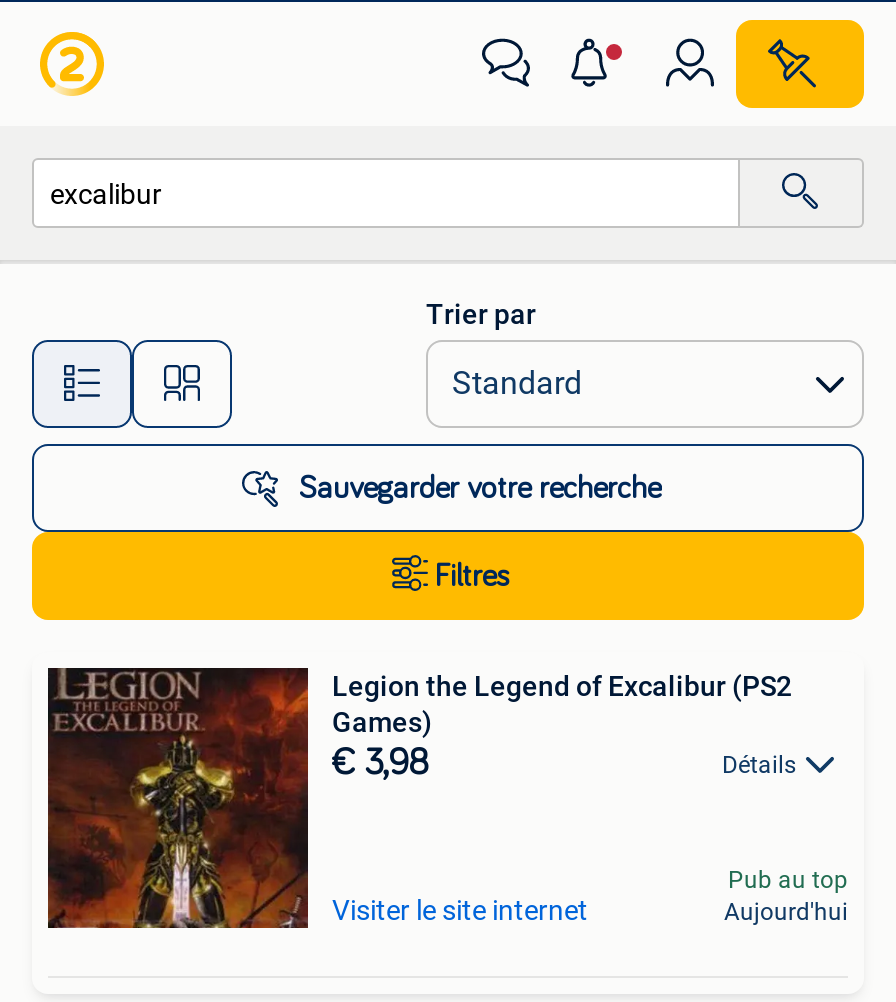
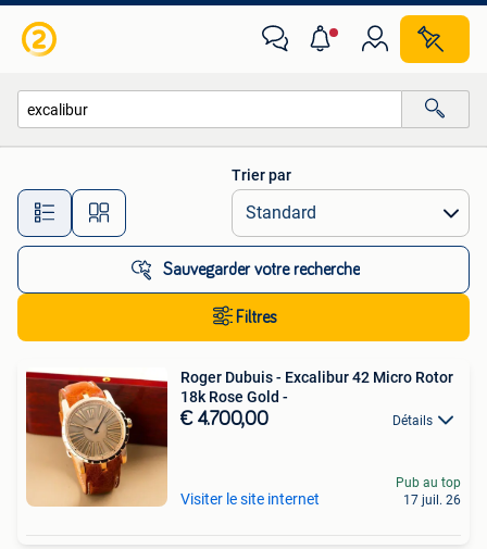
- [image]
- Legion the Legend of Excalibur (PS2
- Games)
- € 3,98
+ [image]
+ Roger Dubuis - Excalibur 42 Micro Rotor
+ 18k Rose Gold -
+ € 4.700,00

- Aujourd'hui
+ 17 juil. 26
